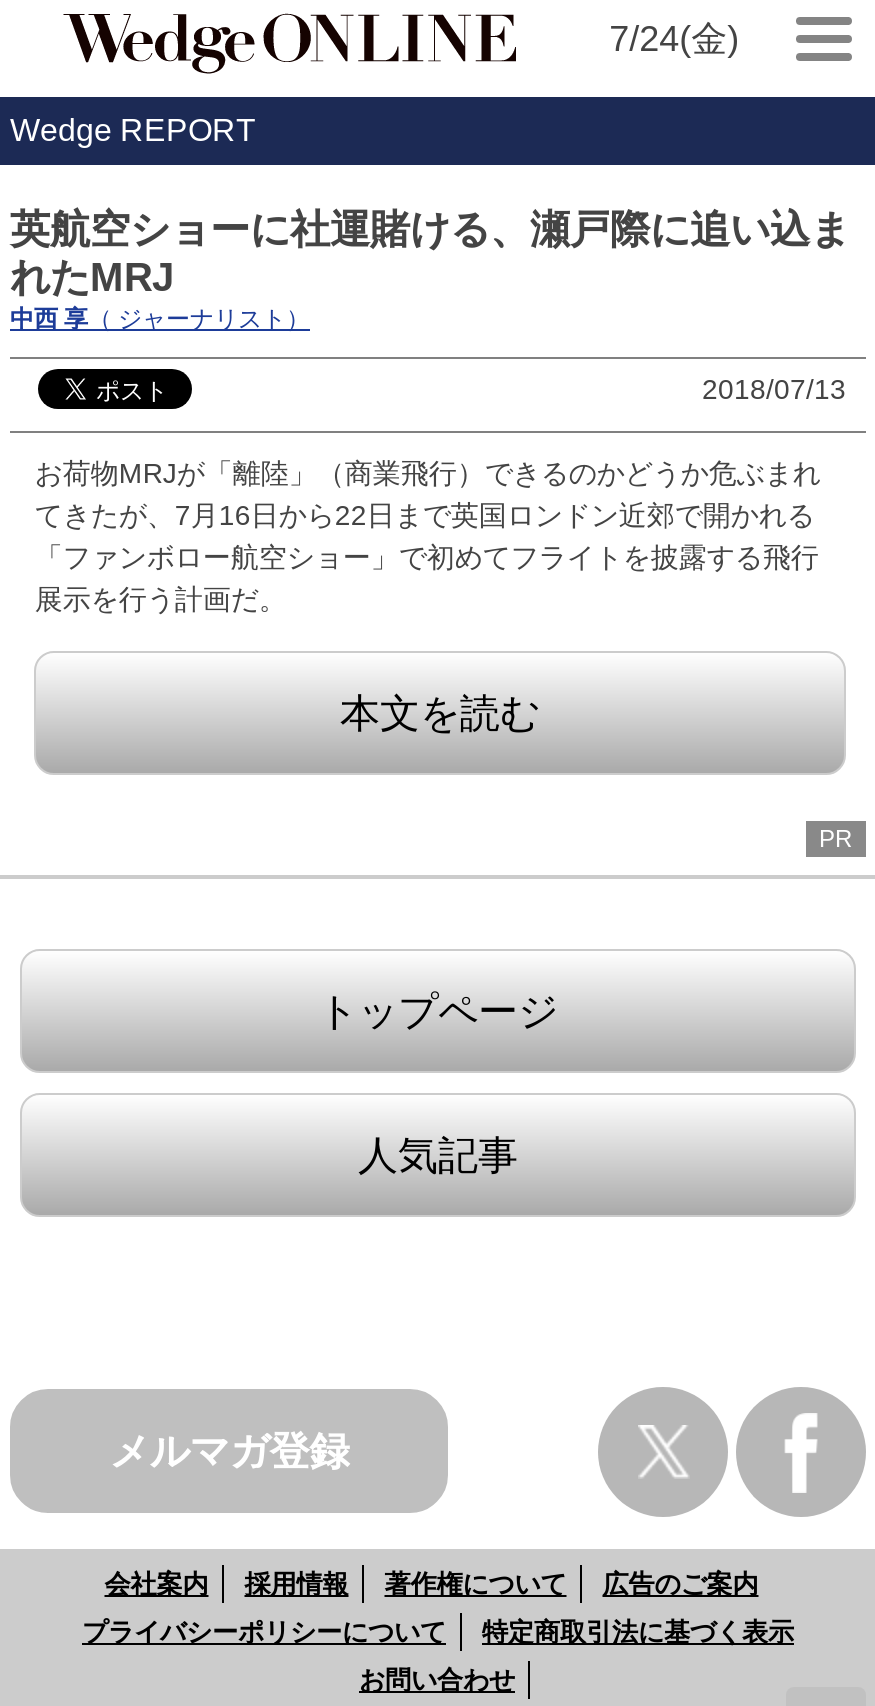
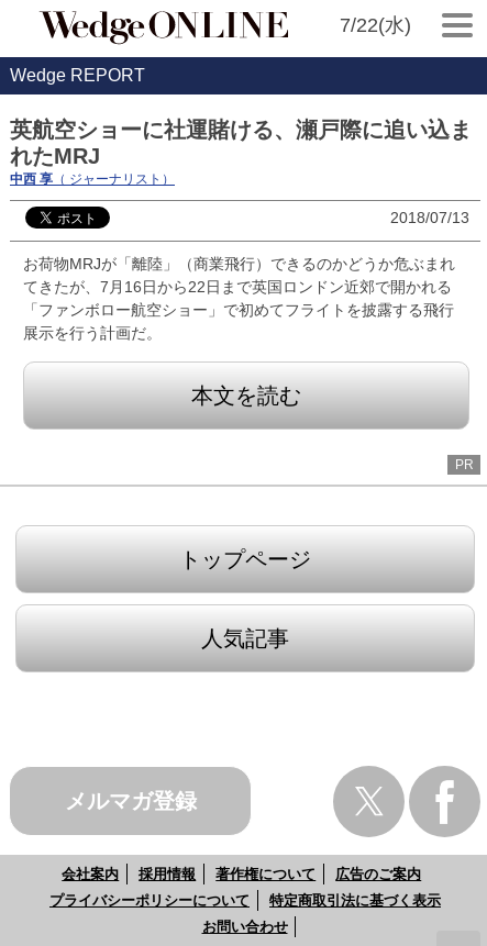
- 7/24(金)
+ 7/22(水)
